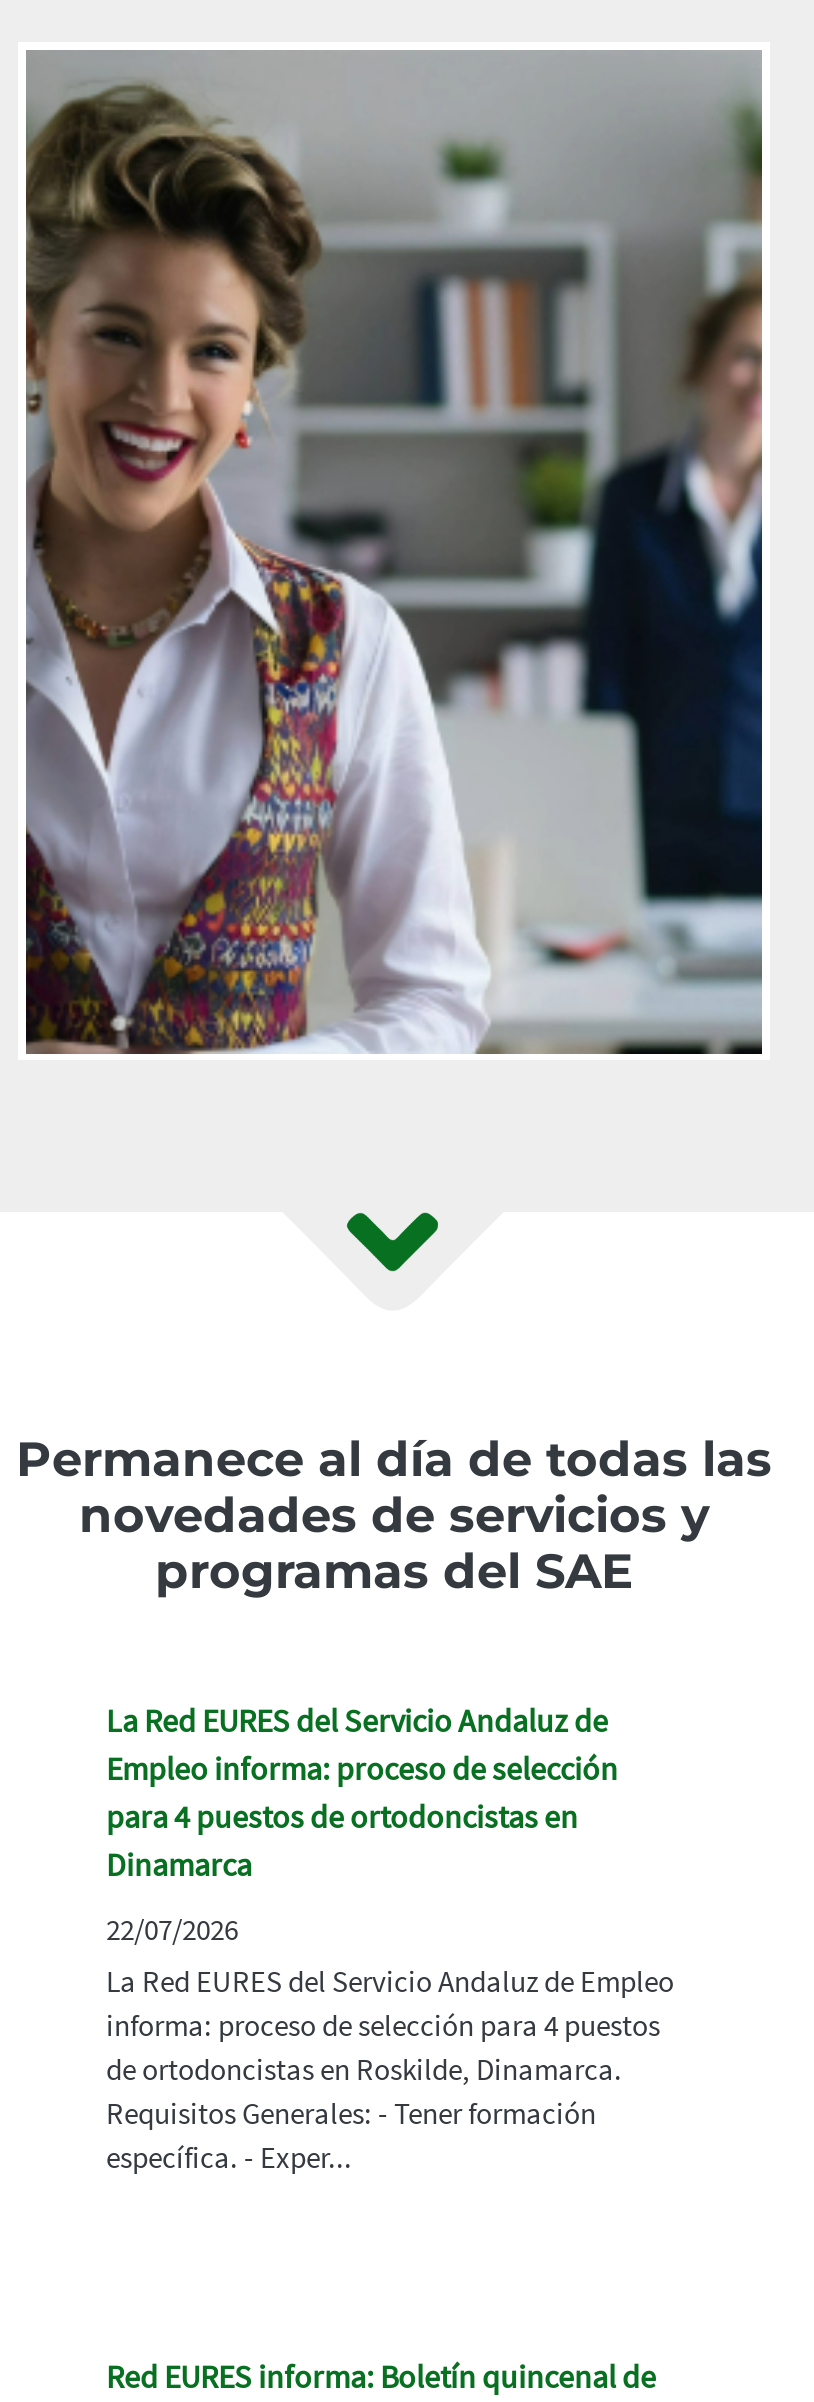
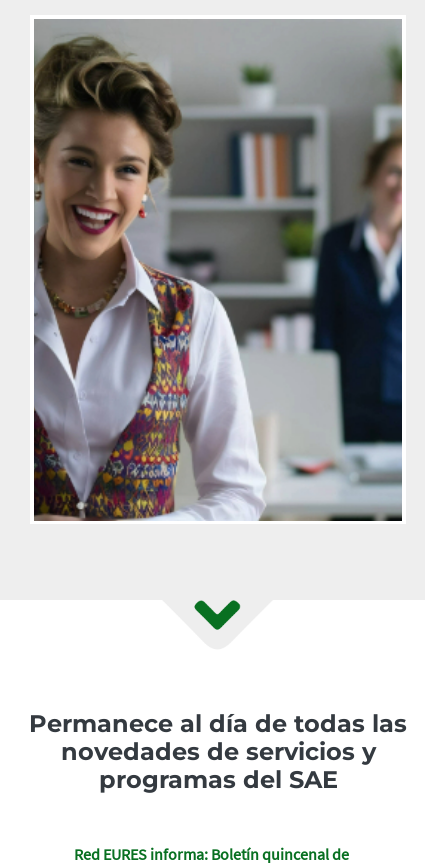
- La Red EURES del Servicio Andaluz de
- Empleo informa: proceso de selección
- para 4 puestos de ortodoncistas en
- Dinamarca
- 22/07/2026
- La Red EURES del Servicio Andaluz de Empleo
- informa: proceso de selección para 4 puestos
- de ortodoncistas en Roskilde, Dinamarca.
- Requisitos Generales: - Tener formación
- específica. - Exper...
